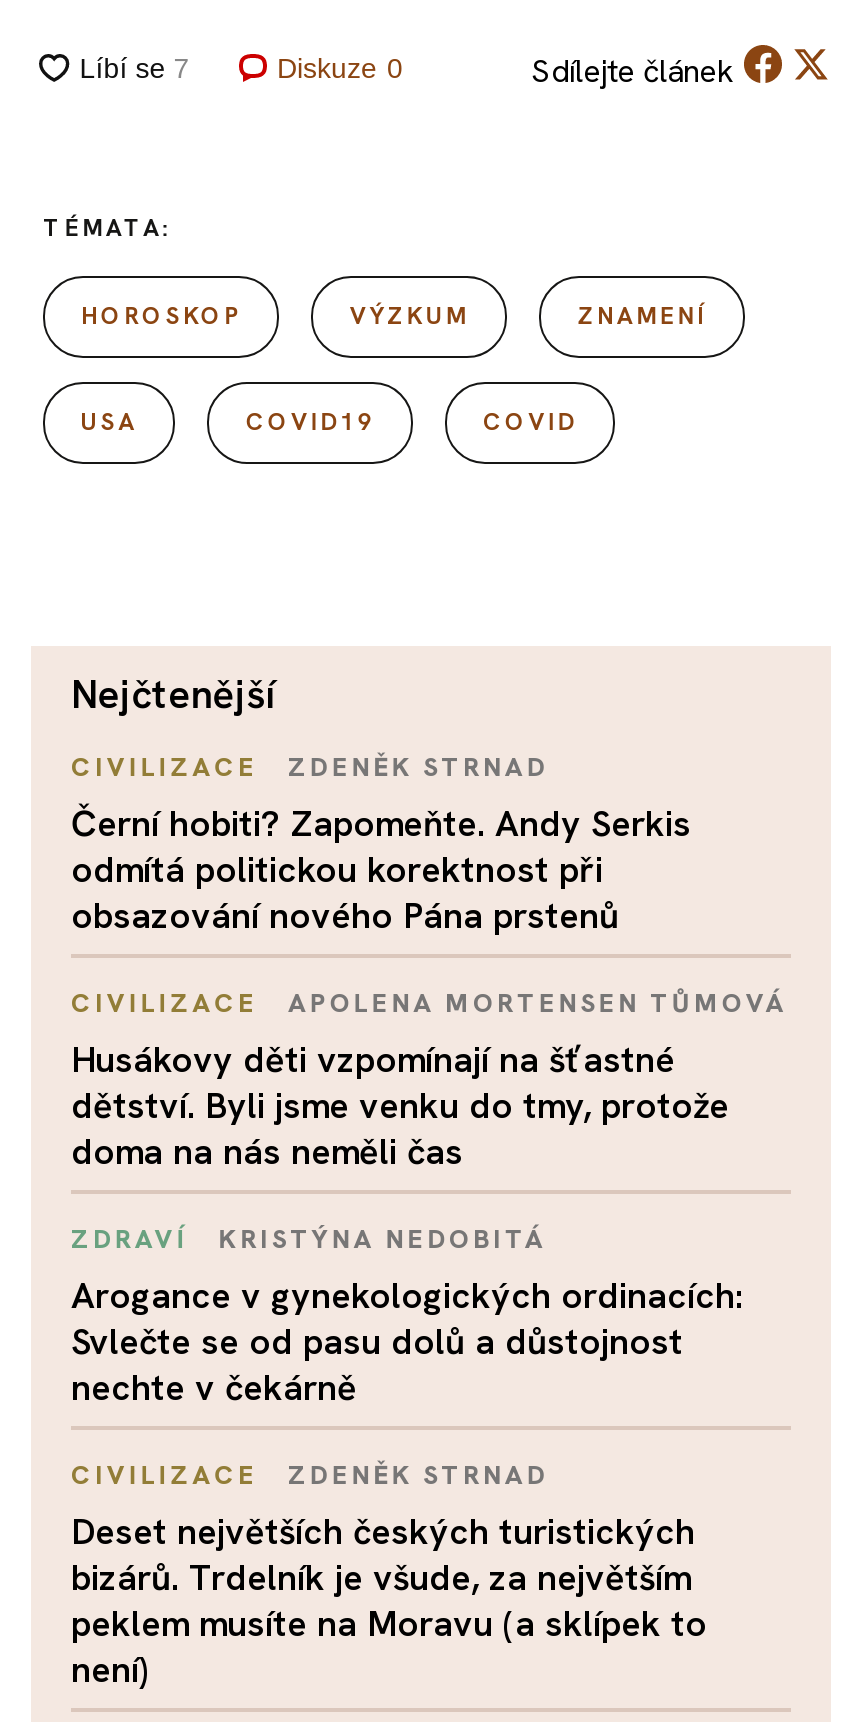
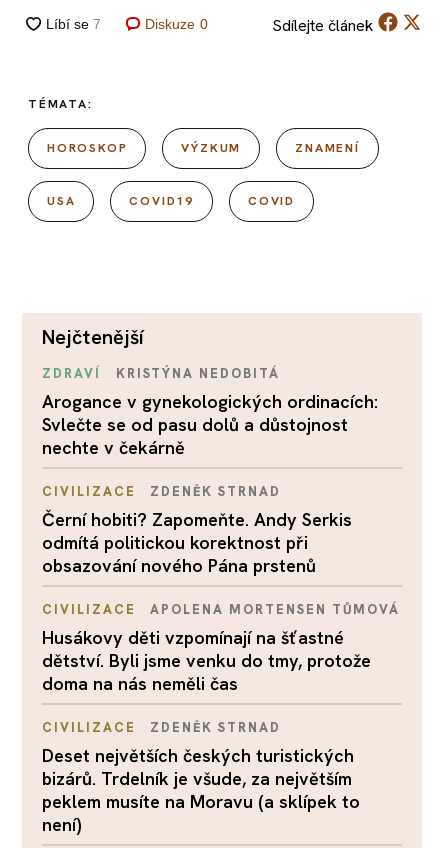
moved down: CIVILIZACE | ZDENĚK STRNAD | Černí hobiti? Zapomeňte. Andy Serkis | ... | dětství. Byli jsme venku do tmy, protože | doma na nás neměli čas

moved up: ZDRAVÍ | KRISTÝNA NEDOBITÁ | Arogance v gynekologických ordinacích: | Svlečte se od pasu dolů a důstojnost | nechte v čekárně
